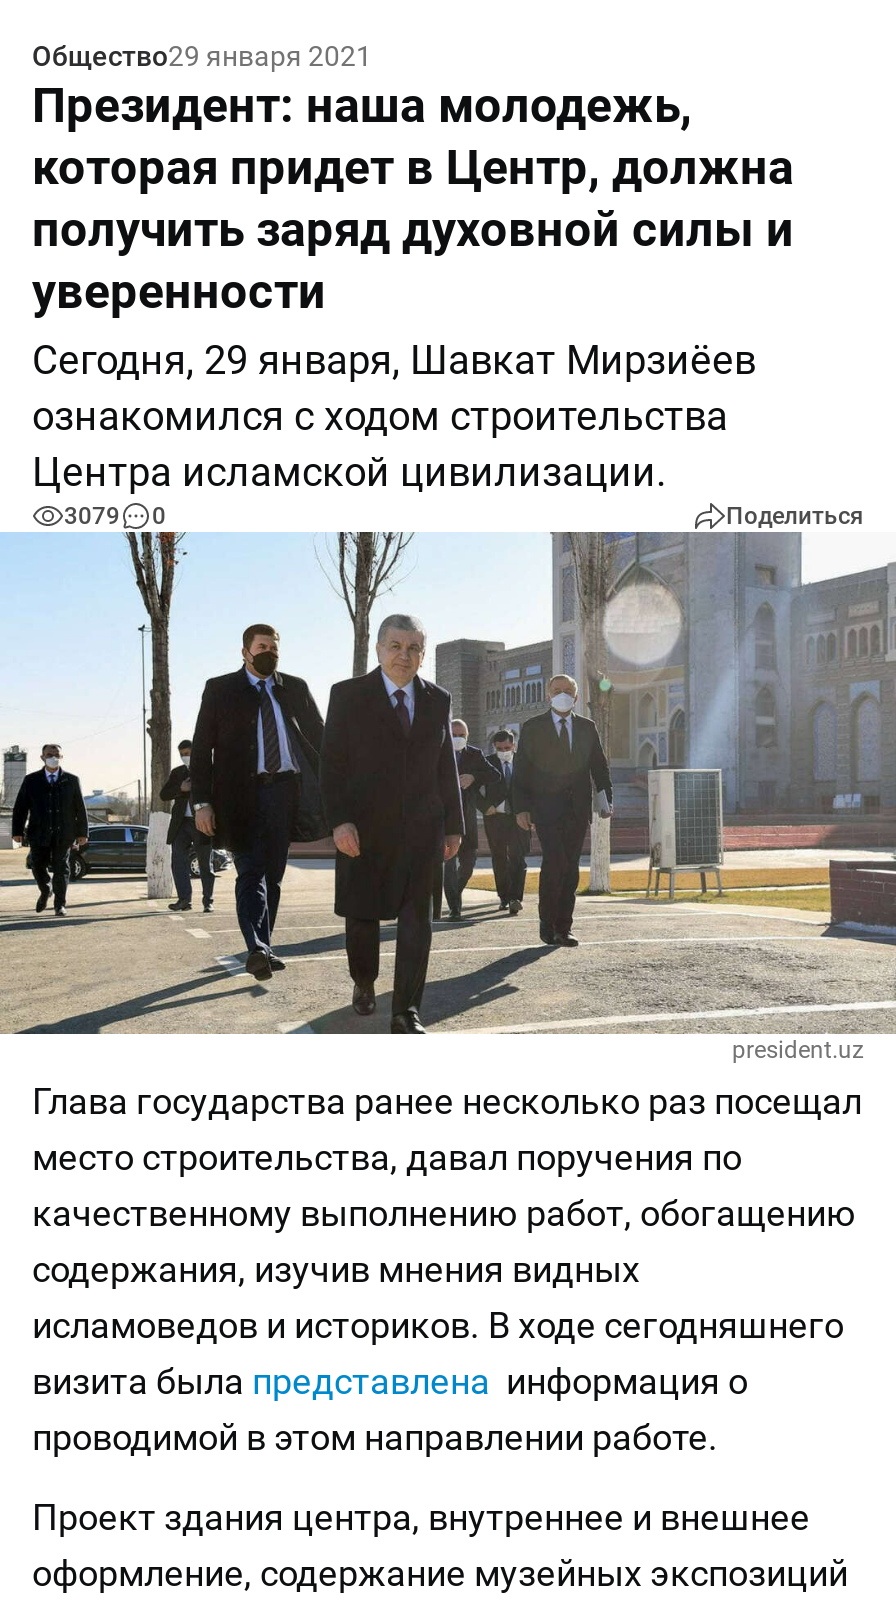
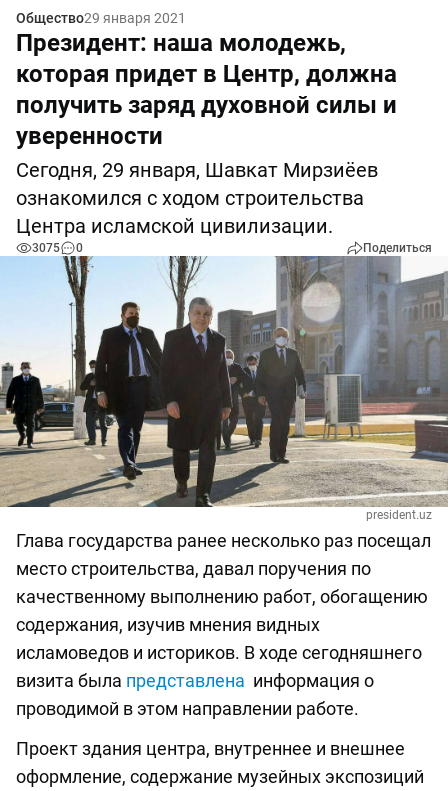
- 3079 0
+ 3075 0
